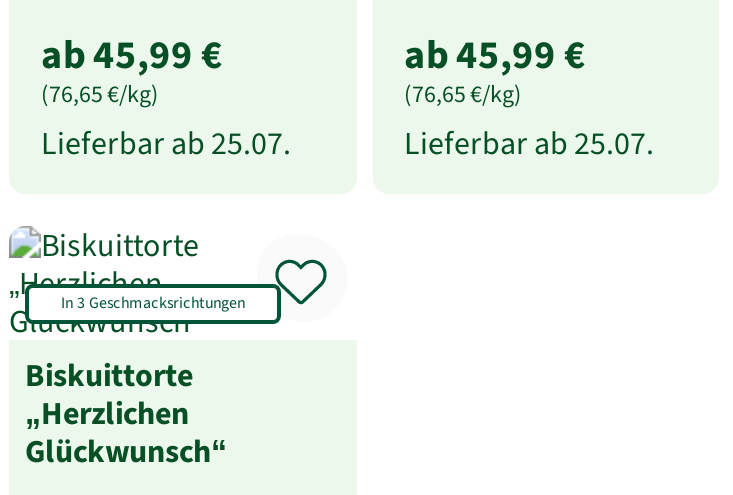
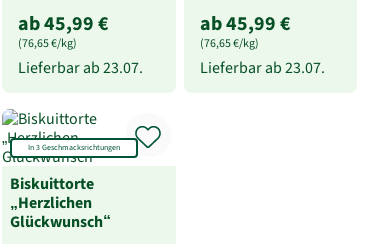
- Lieferbar ab 25.07.
+ Lieferbar ab 23.07.

- Lieferbar ab 25.07.
+ Lieferbar ab 23.07.
